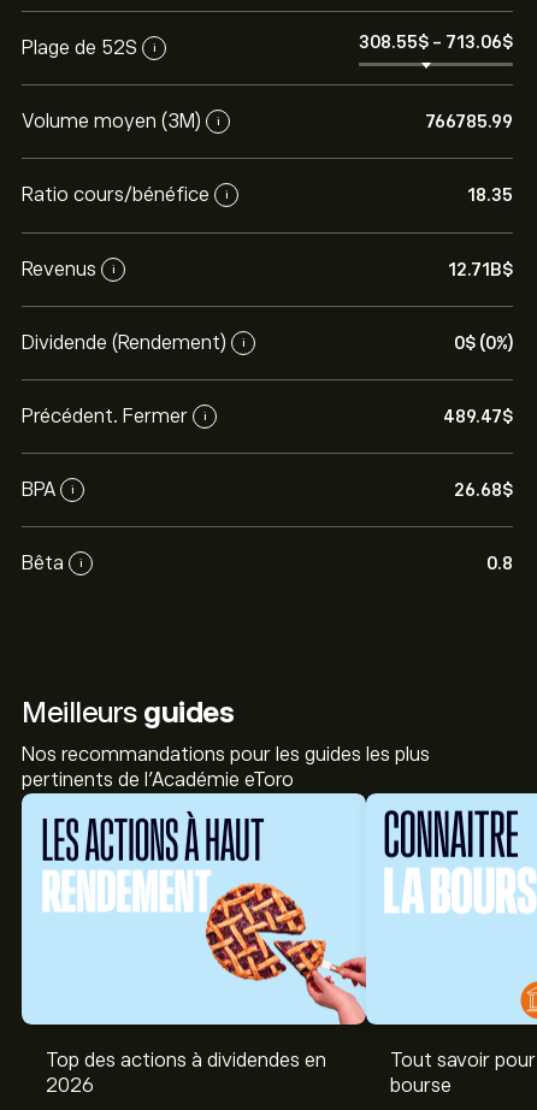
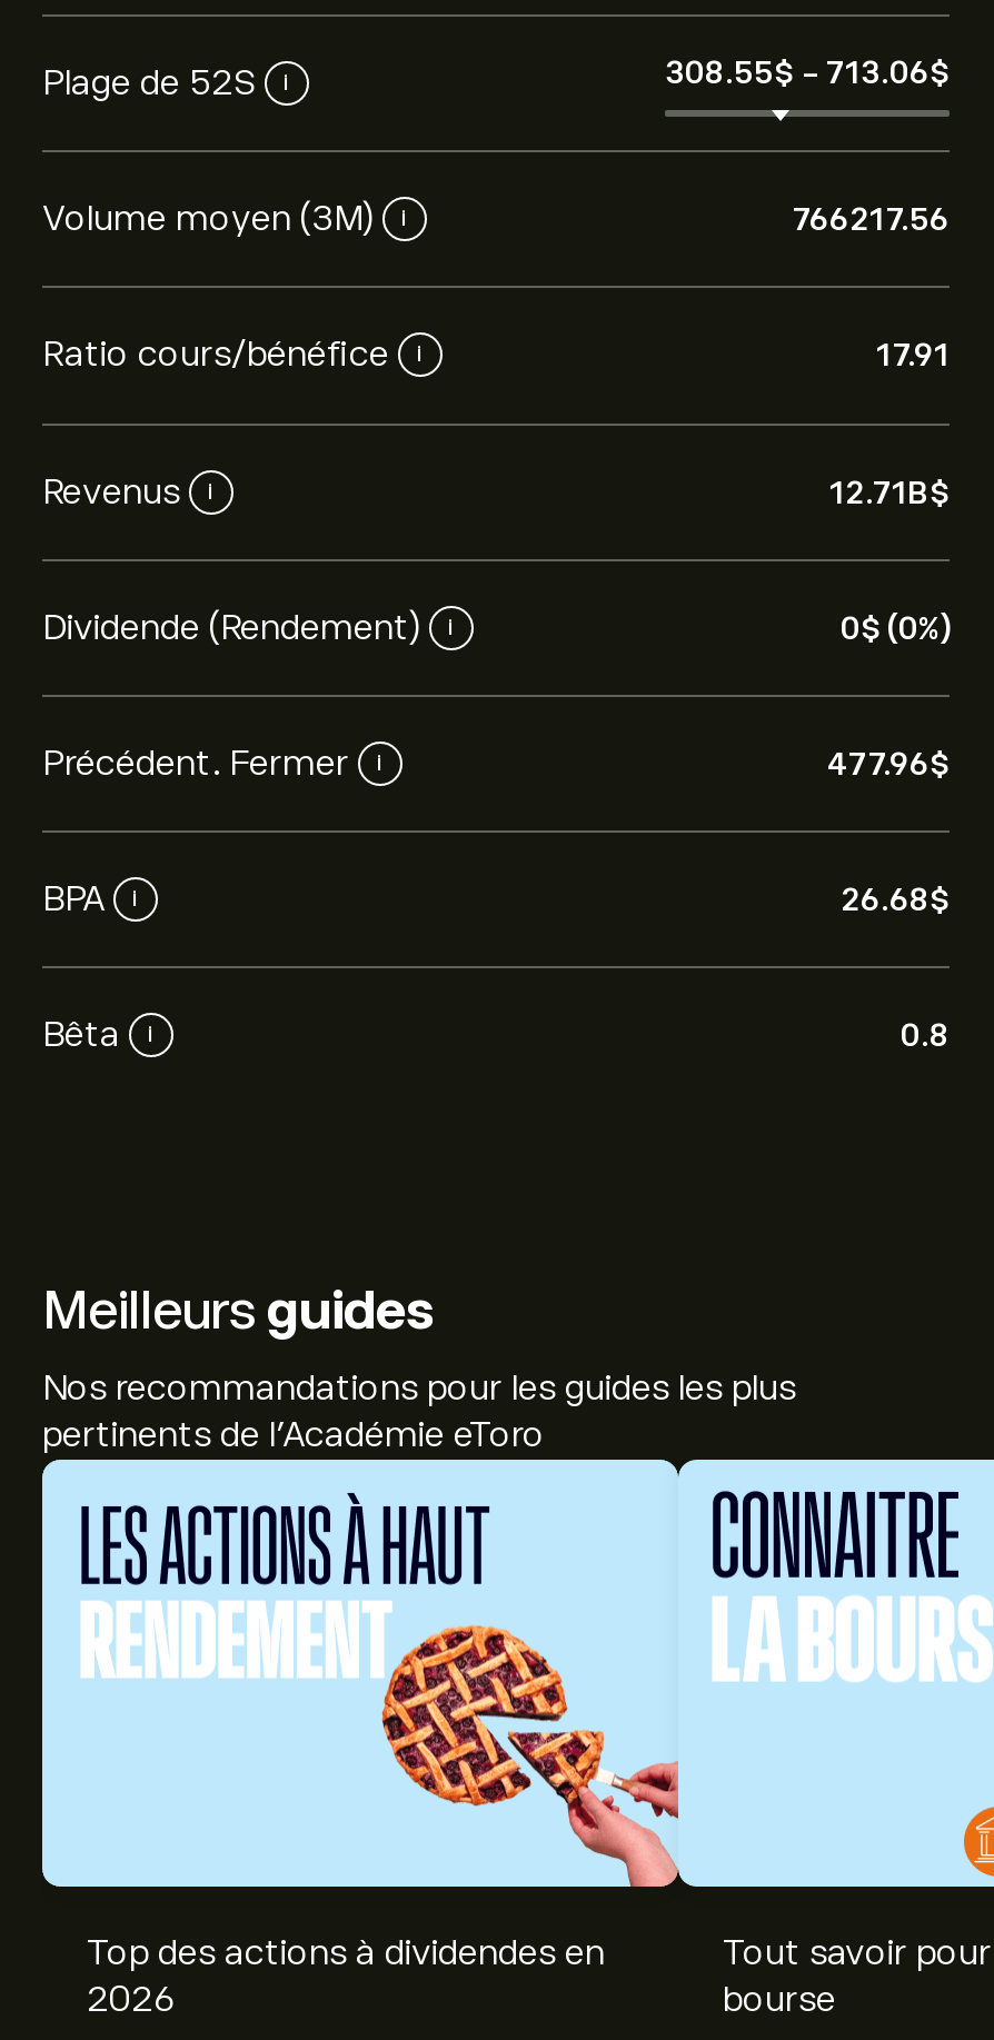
- 766785.99
+ 766217.56

- 18.35
+ 17.91

- 489.47$
+ 477.96$
